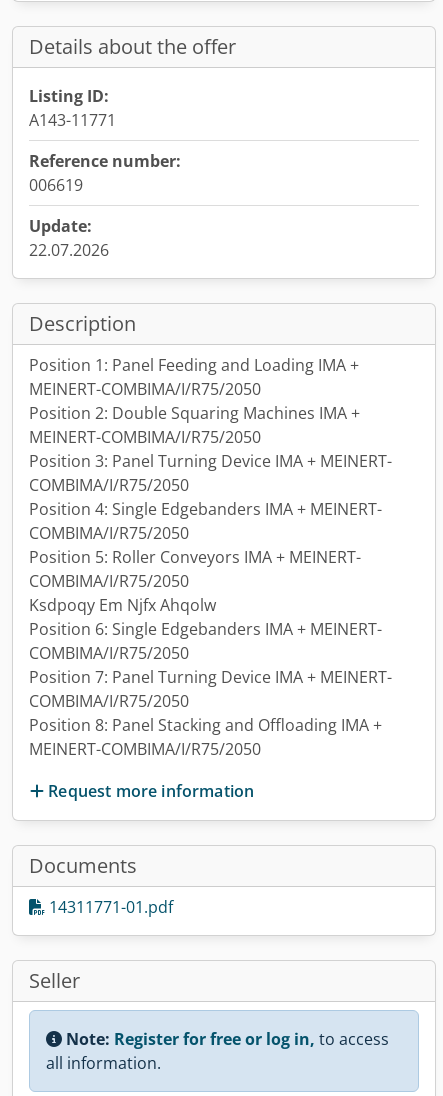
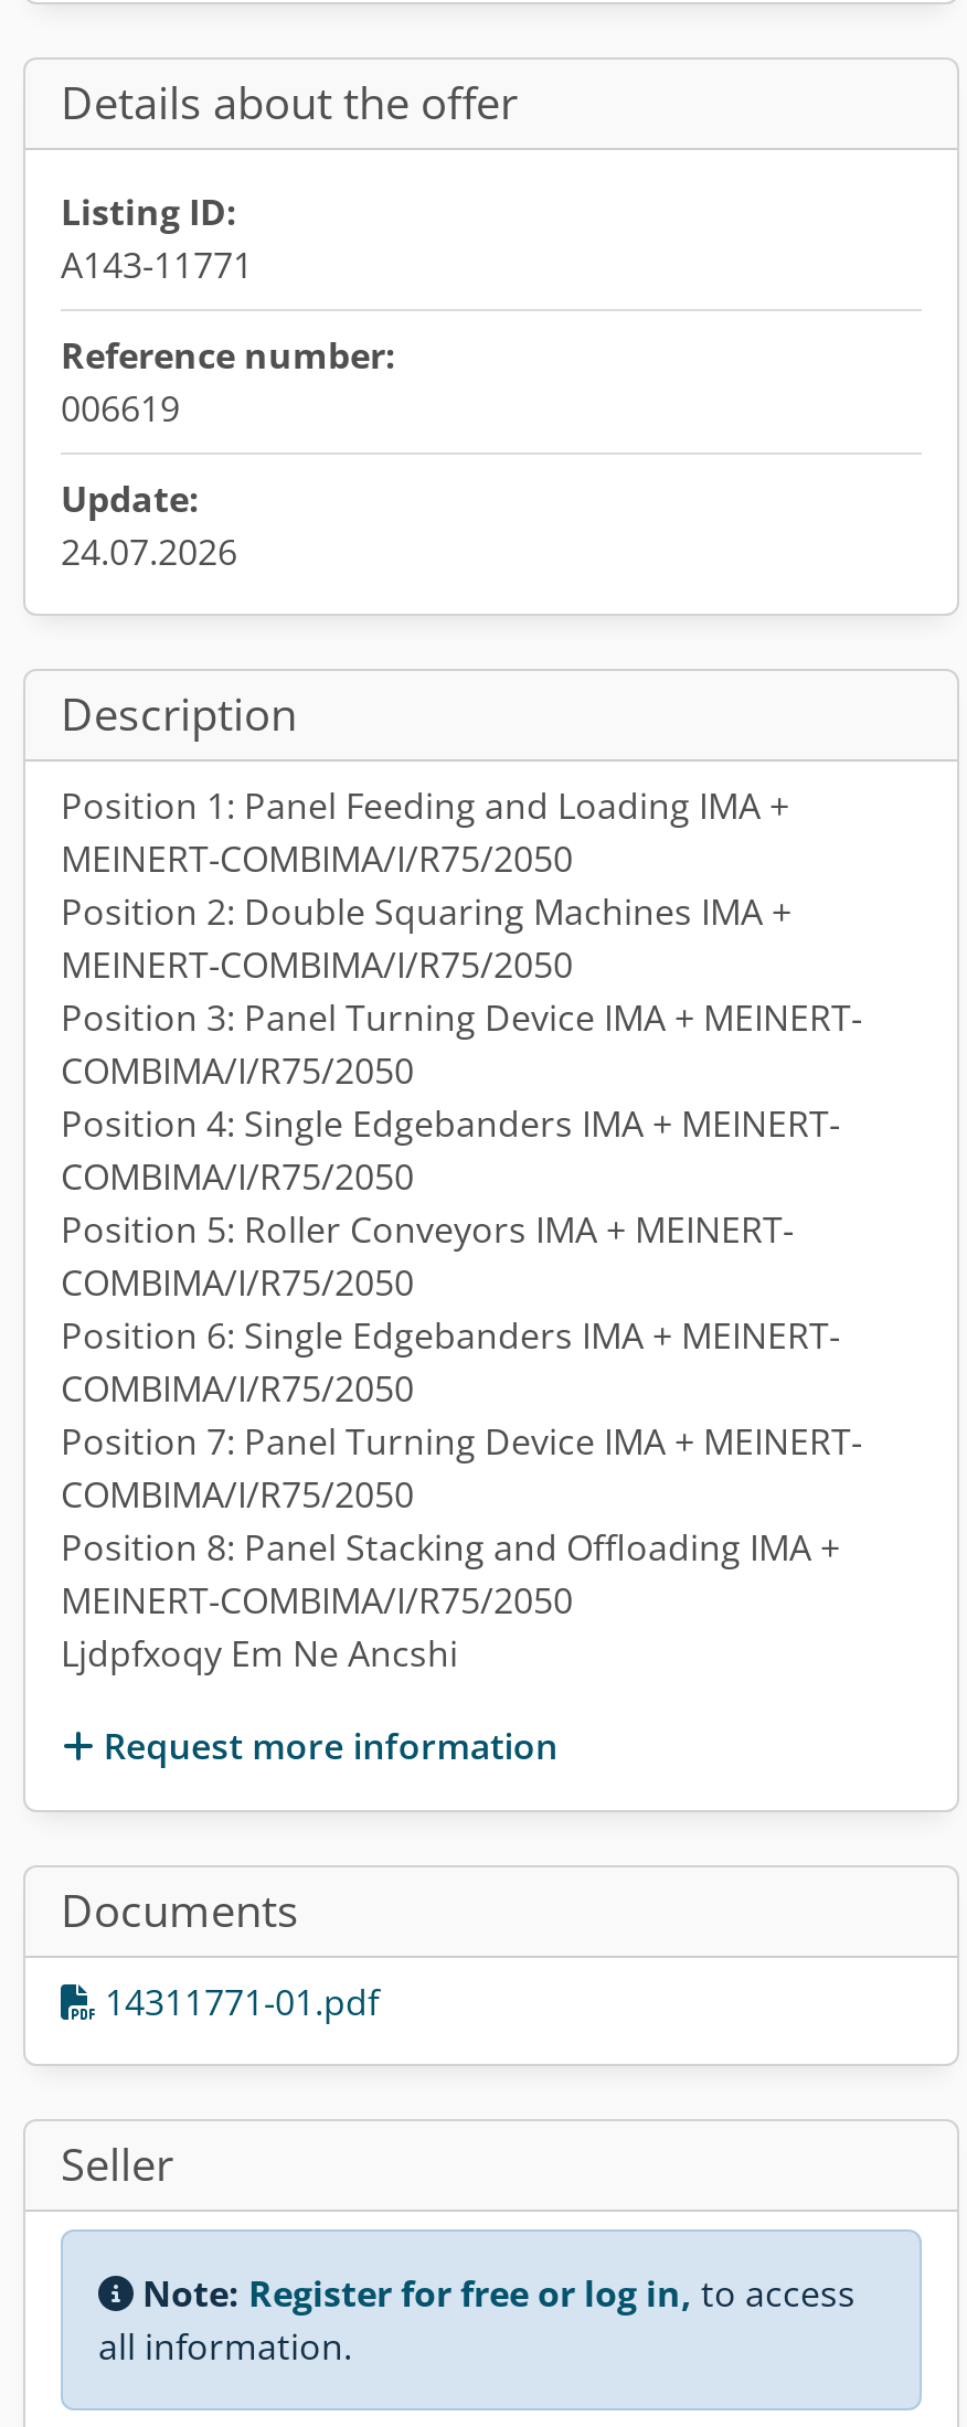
- 22.07.2026
+ 24.07.2026

- Ksdpoqy Em Njfx Ahqolw

moved up: Position 6: Single Edgebanders IMA + MEINERT- | COMBIMA/I/R75/2050 | Position 7: Panel Turning Device IMA + MEINERT- | COMBIMA/I/R75/2050 | Position 8: Panel Stacking and Offloading IMA + | MEINERT-COMBIMA/I/R75/2050

+ Ljdpfxoqy Em Ne Ancshi
